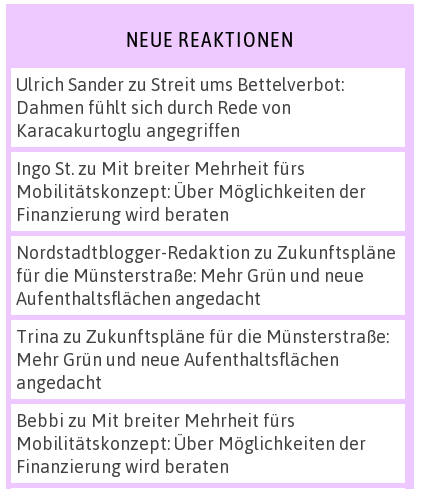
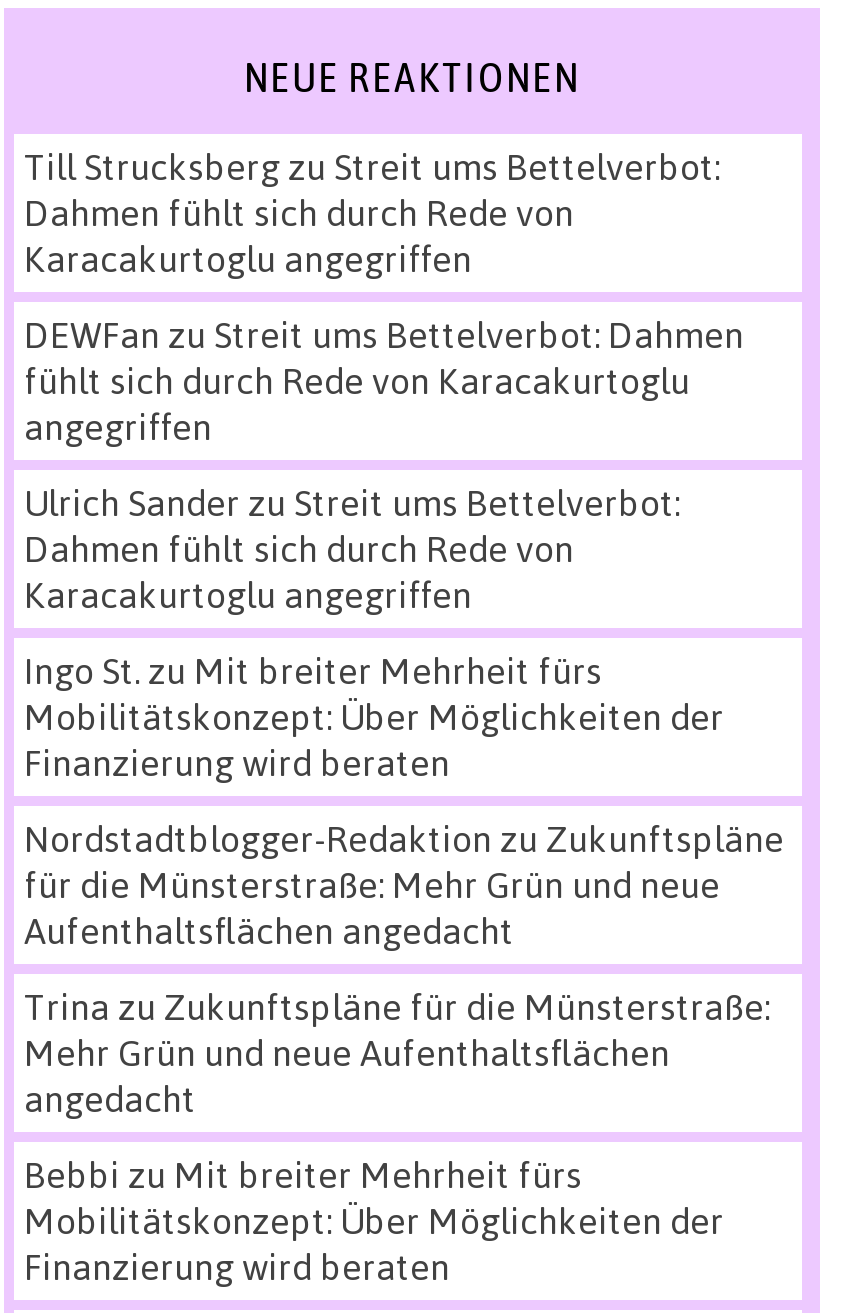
+ Till Strucksberg zu Streit ums Bettelverbot:
+ Dahmen fühlt sich durch Rede von
+ Karacakurtoglu angegriffen
+ DEWFan zu Streit ums Bettelverbot: Dahmen
+ fühlt sich durch Rede von Karacakurtoglu
+ angegriffen
